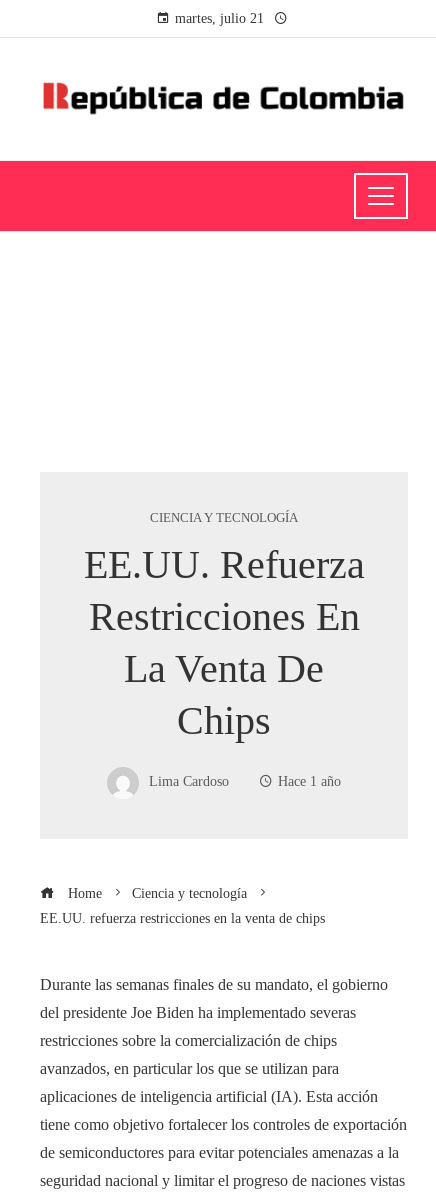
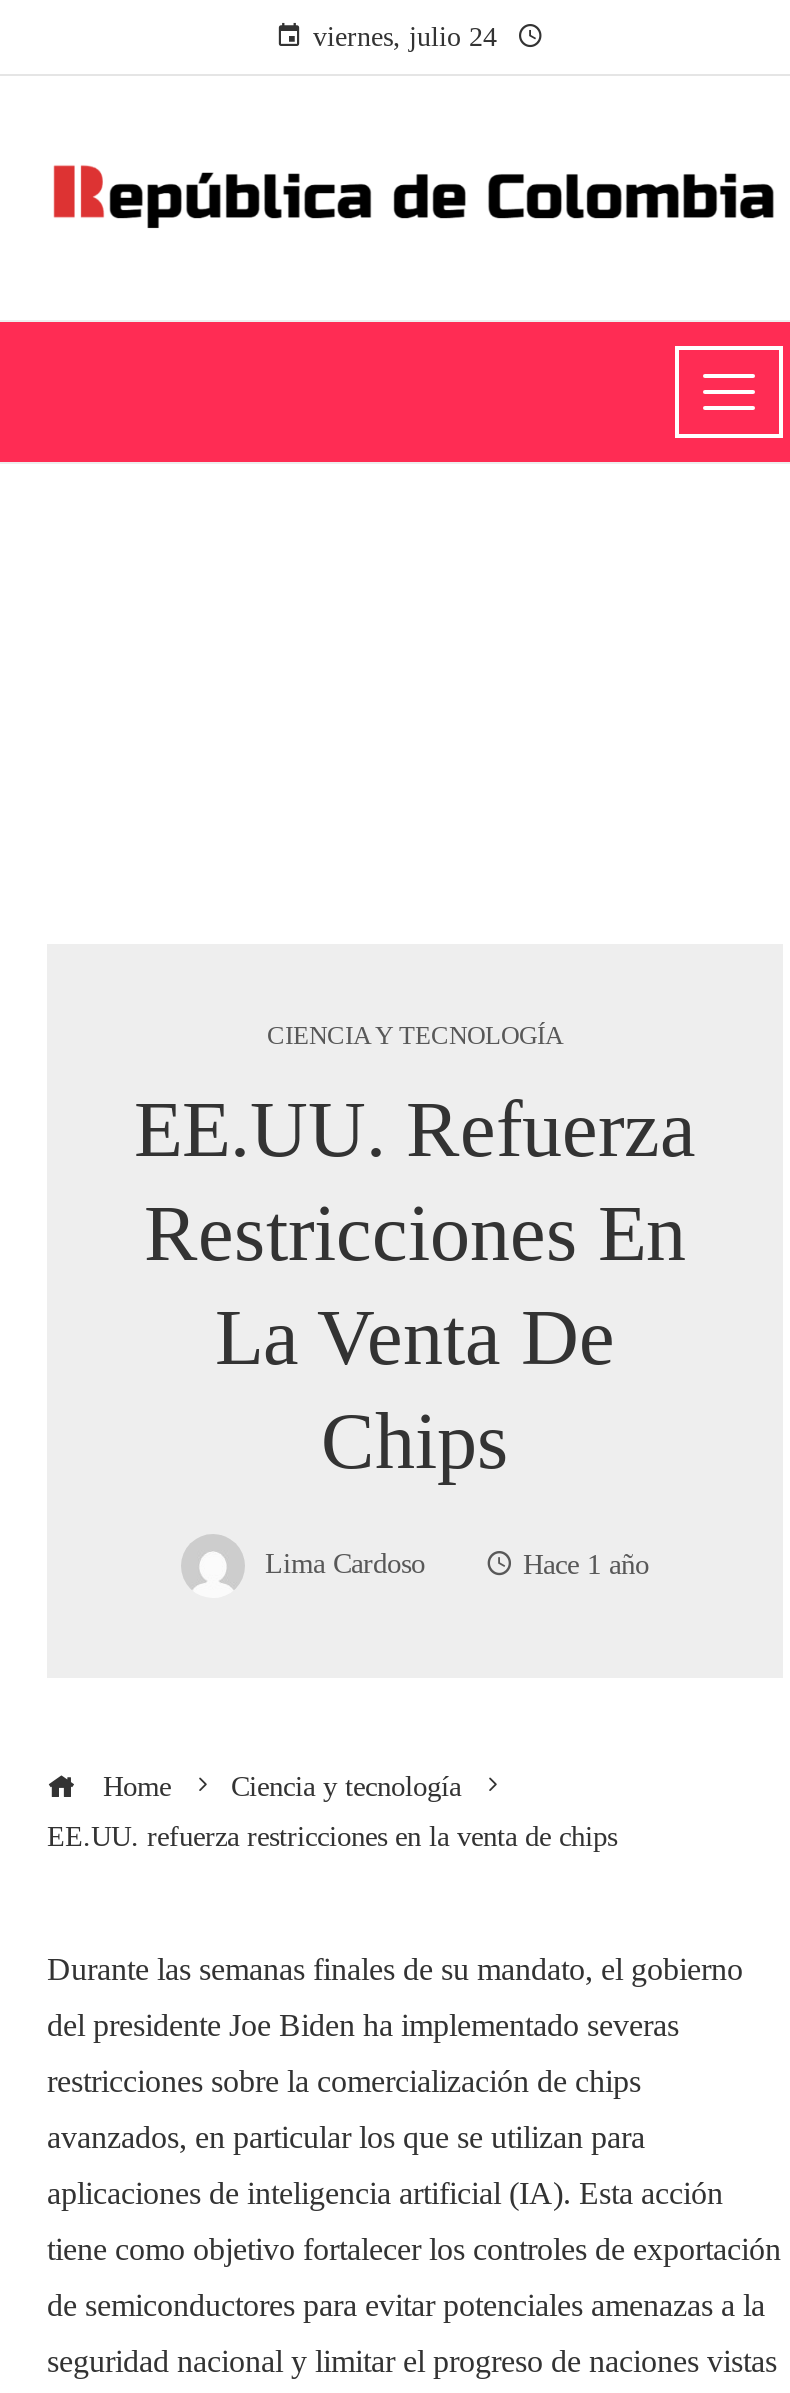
- martes, julio 21
+ viernes, julio 24
